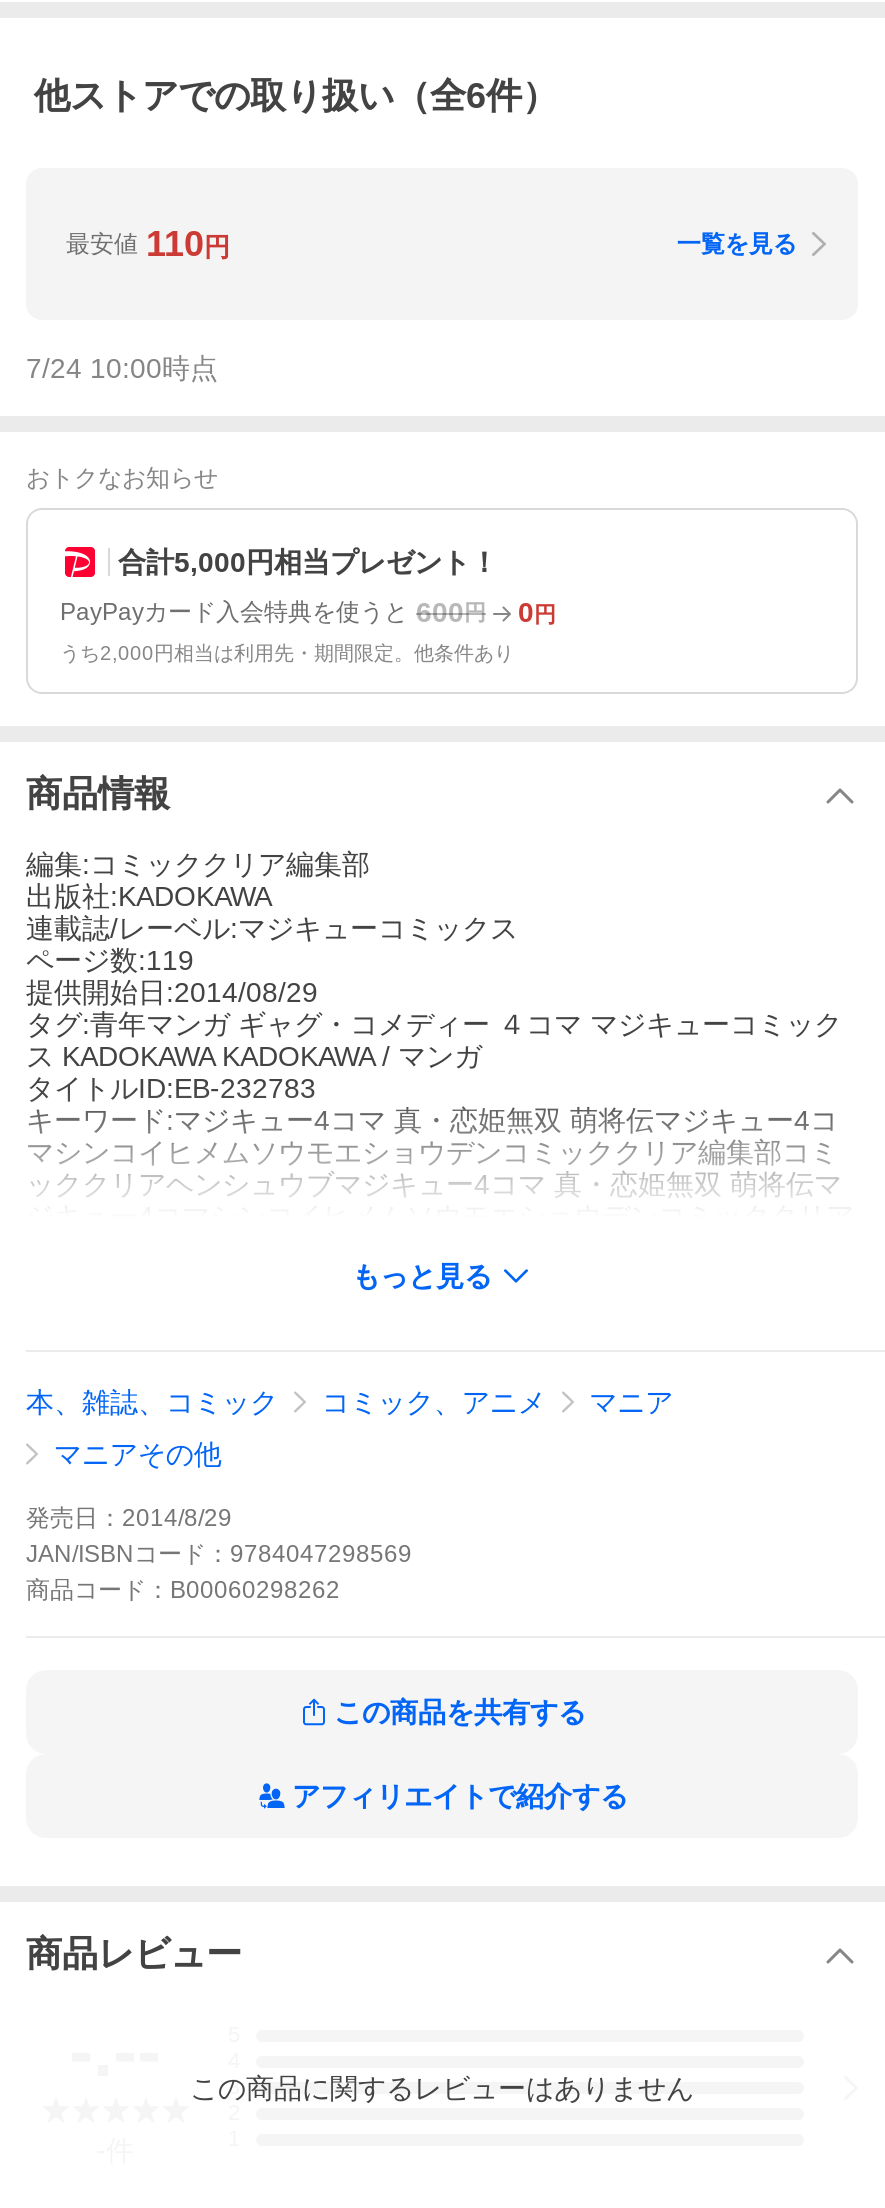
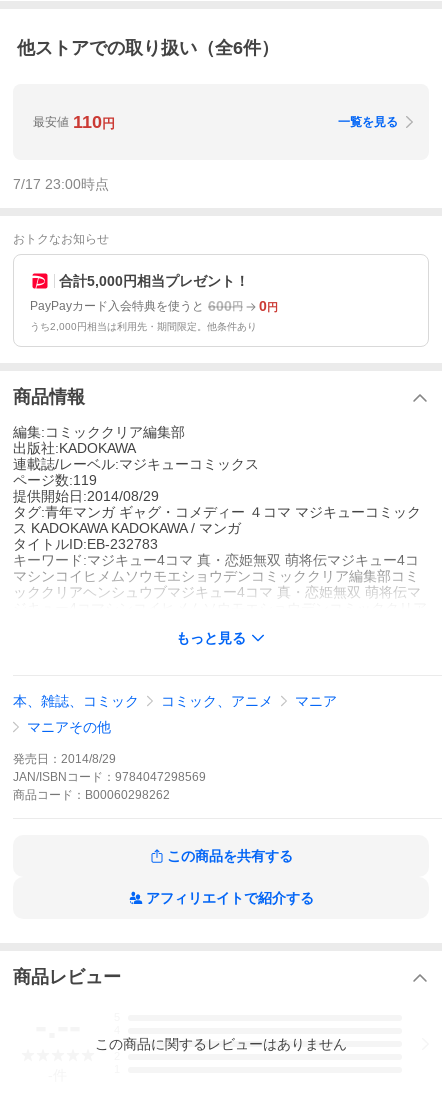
- 7/24 10:00時点
+ 7/17 23:00時点
